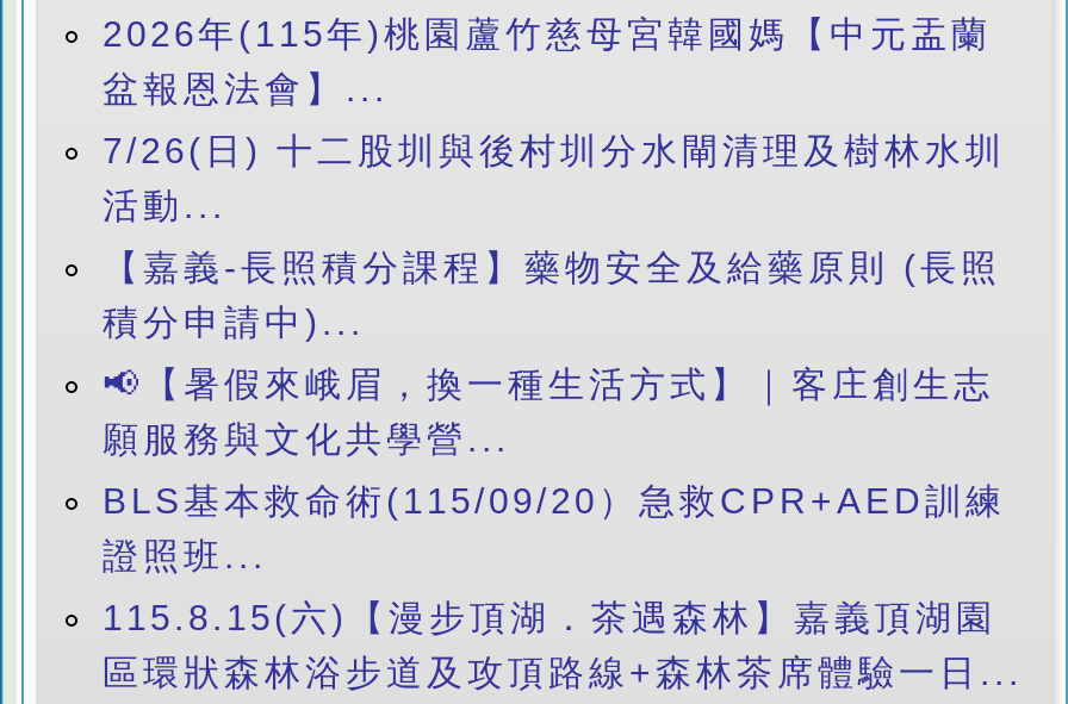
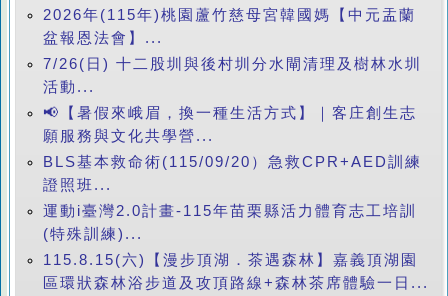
- 【嘉義-長照積分課程】藥物安全及給藥原則 (長照
- 積分申請中)...

moved up: 願服務與文化共學營... | BLS基本救命術(115/09/20）急救CPR+AED訓練 | 證照班...

+ 運動i臺灣2.0計畫-115年苗栗縣活力體育志工培訓
+ (特殊訓練)...
